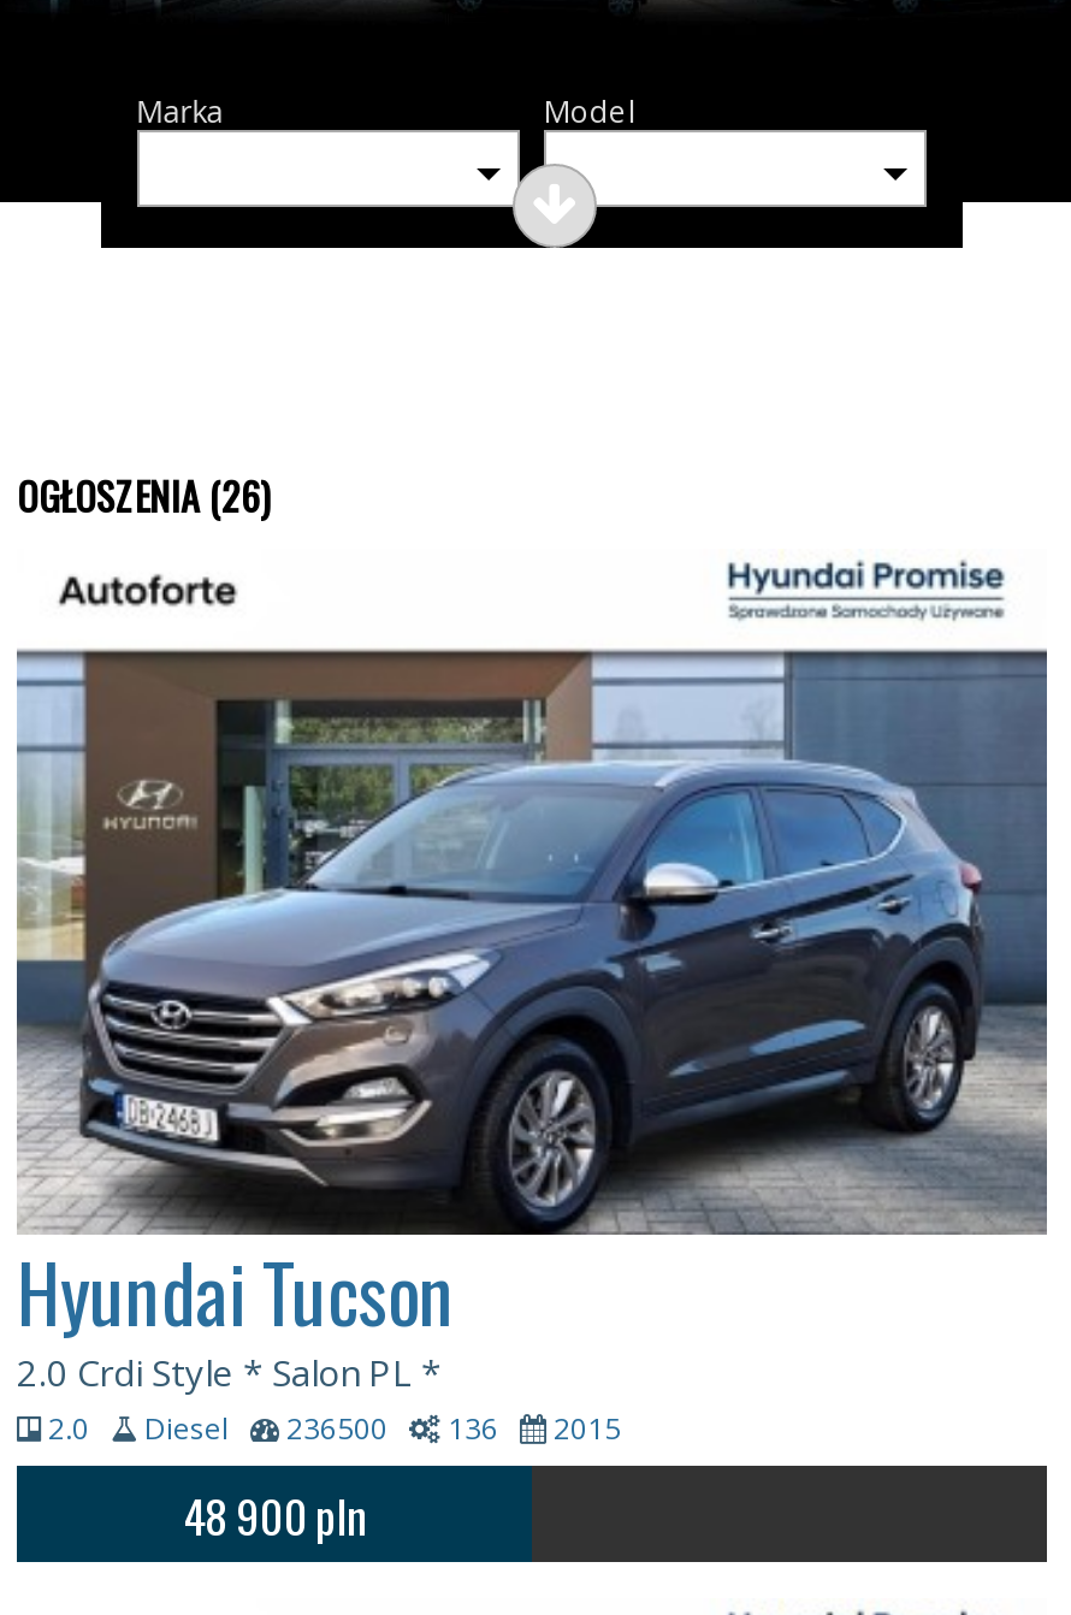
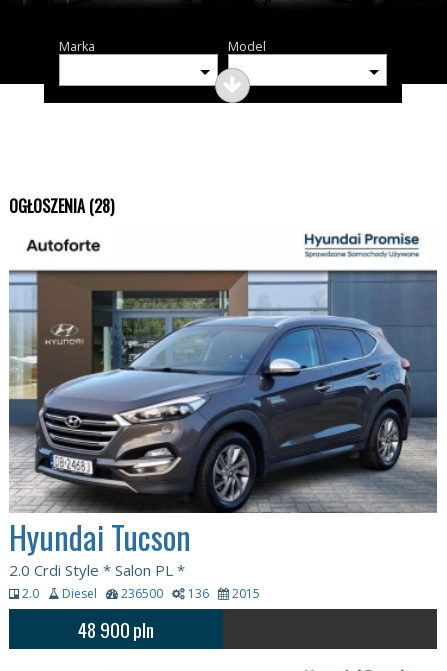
- OGŁOSZENIA (26)
+ OGŁOSZENIA (28)
